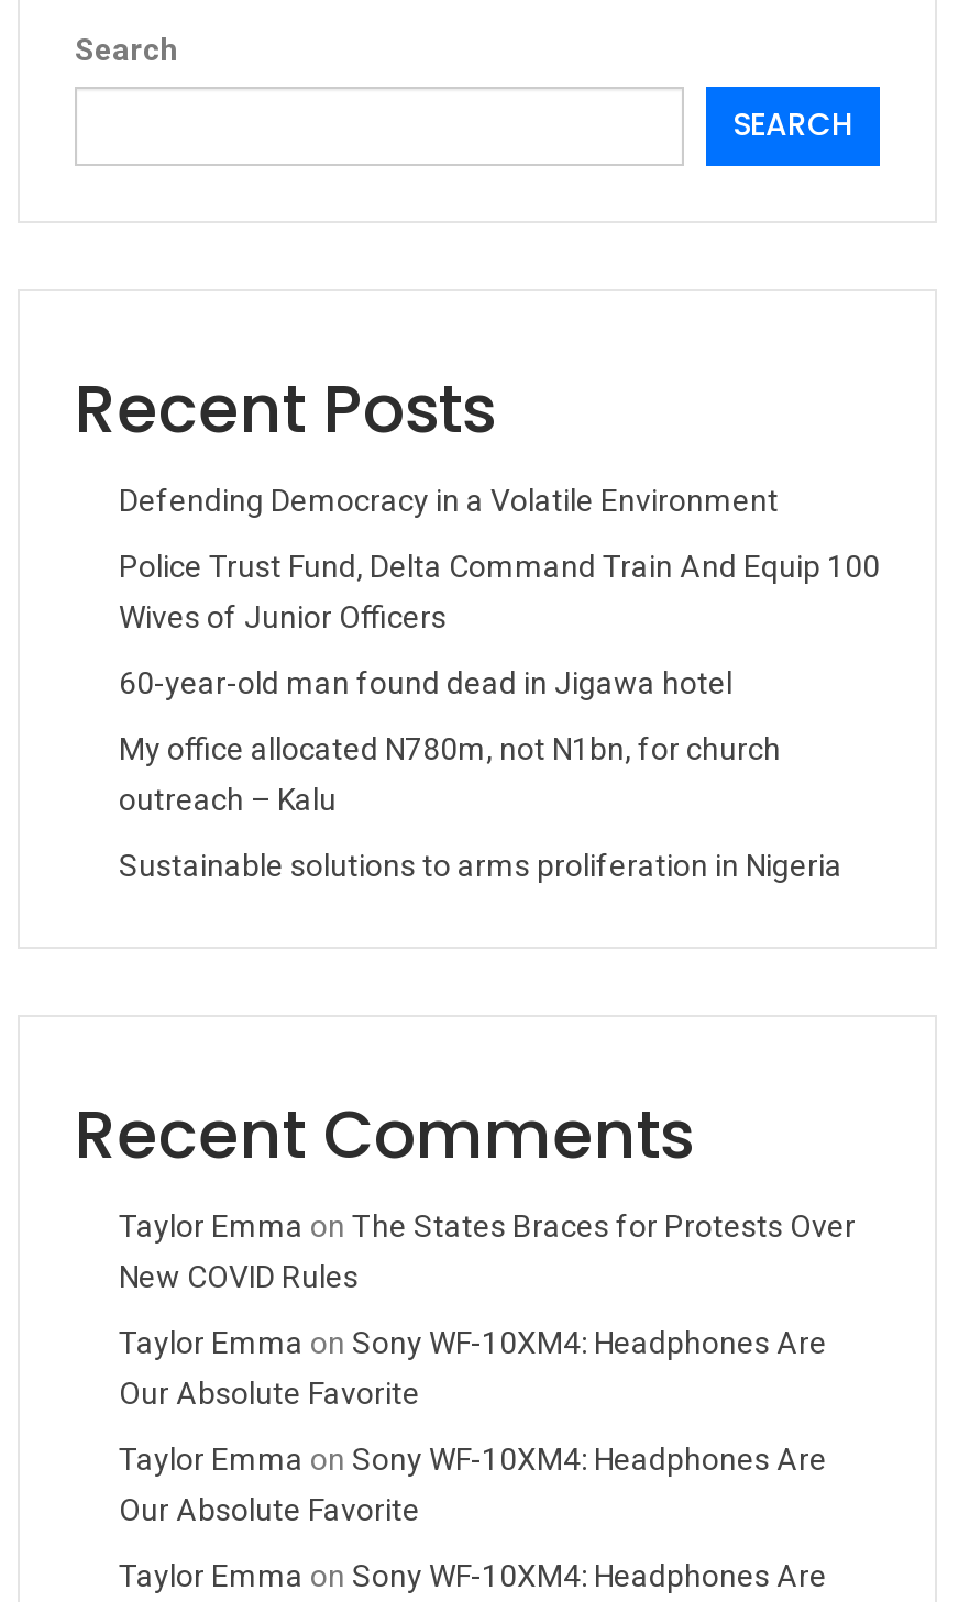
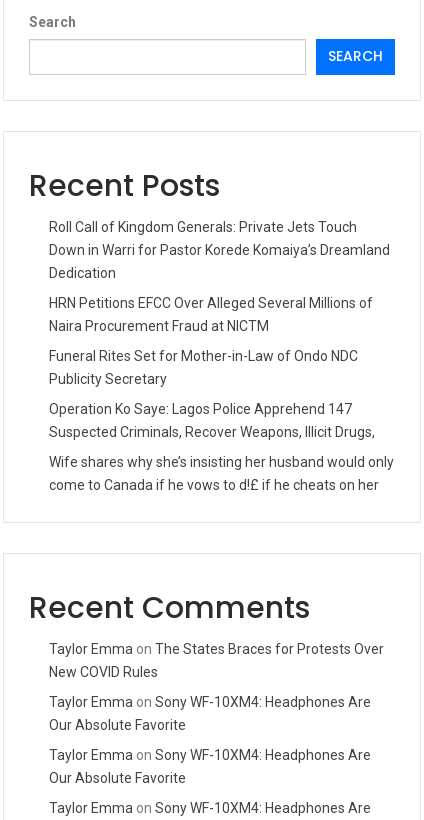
- Defending Democracy in a Volatile Environment
+ Roll Call of Kingdom Generals: Private Jets Touch
+ Down in Warri for Pastor Korede Komaiya’s Dreamland
+ Dedication

- Police Trust Fund, Delta Command Train And Equip 100
- Wives of Junior Officers
+ HRN Petitions EFCC Over Alleged Several Millions of
+ Naira Procurement Fraud at NICTM

- 60-year-old man found dead in Jigawa hotel
+ Funeral Rites Set for Mother-in-Law of Ondo NDC
+ Publicity Secretary

- My office allocated N780m, not N1bn, for church
- outreach – Kalu
+ Operation Ko Saye: Lagos Police Apprehend 147
+ Suspected Criminals, Recover Weapons, Illicit Drugs,

- Sustainable solutions to arms proliferation in Nigeria
+ Wife shares why she’s insisting her husband would only
+ come to Canada if he vows to d!£ if he cheats on her
